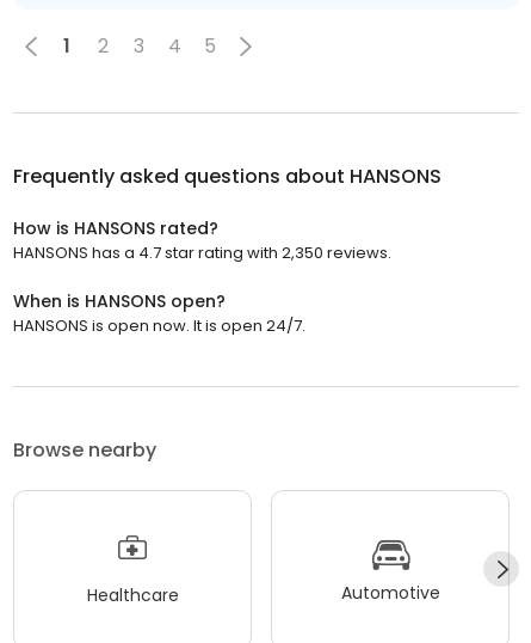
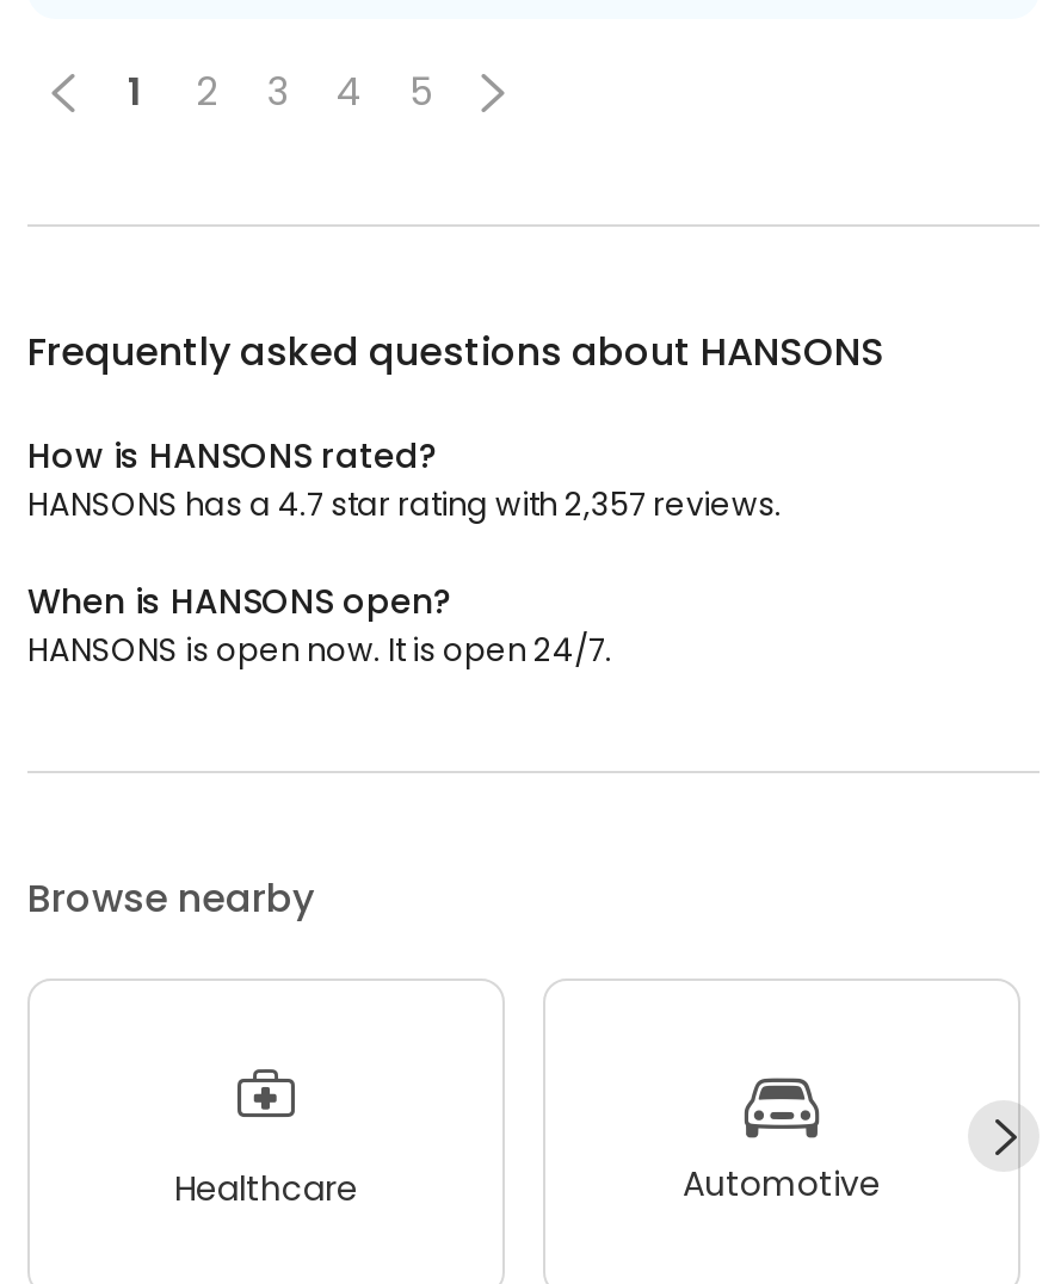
- HANSONS has a 4.7 star rating with 2,350 reviews.
+ HANSONS has a 4.7 star rating with 2,357 reviews.
